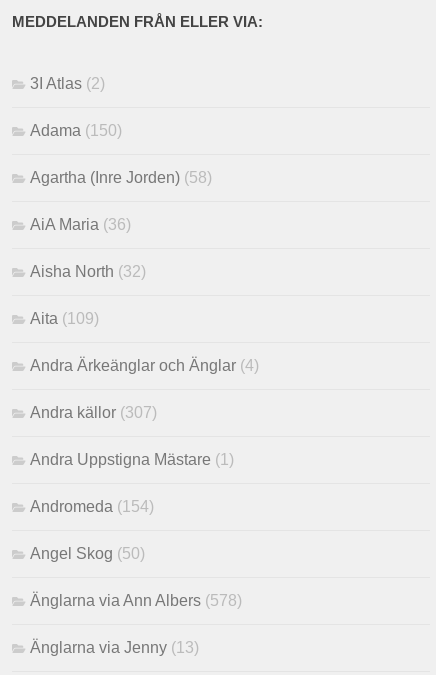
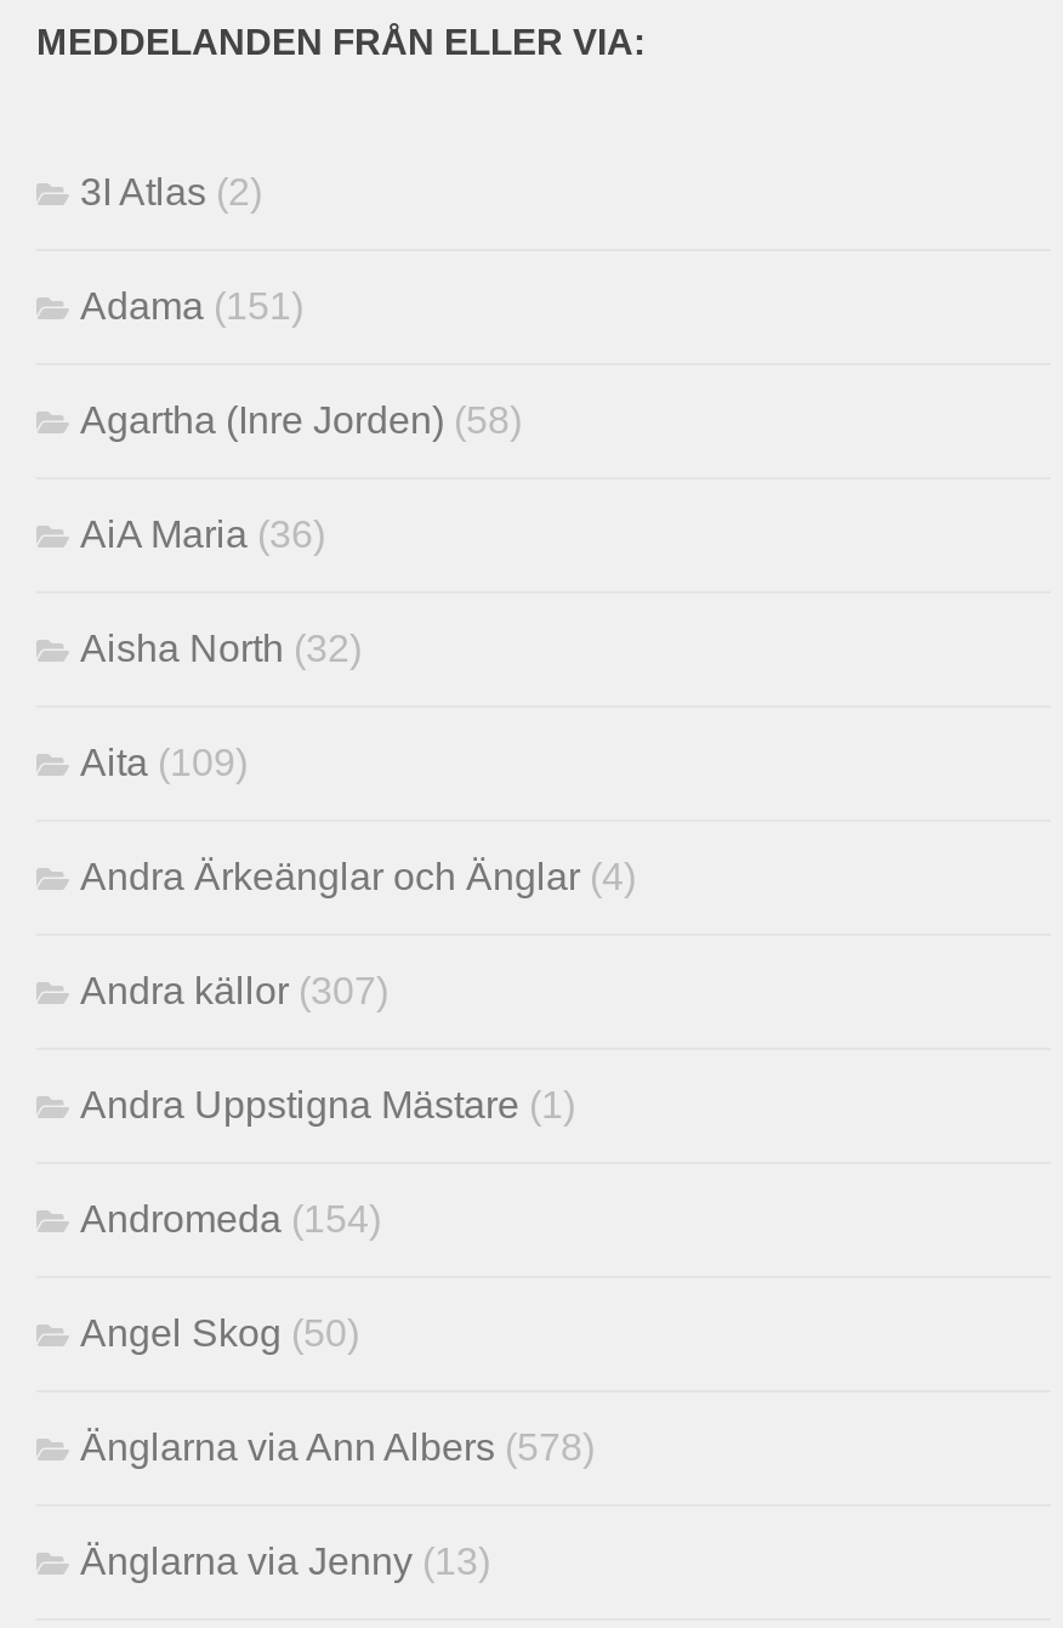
- Adama (150)
+ Adama (151)
